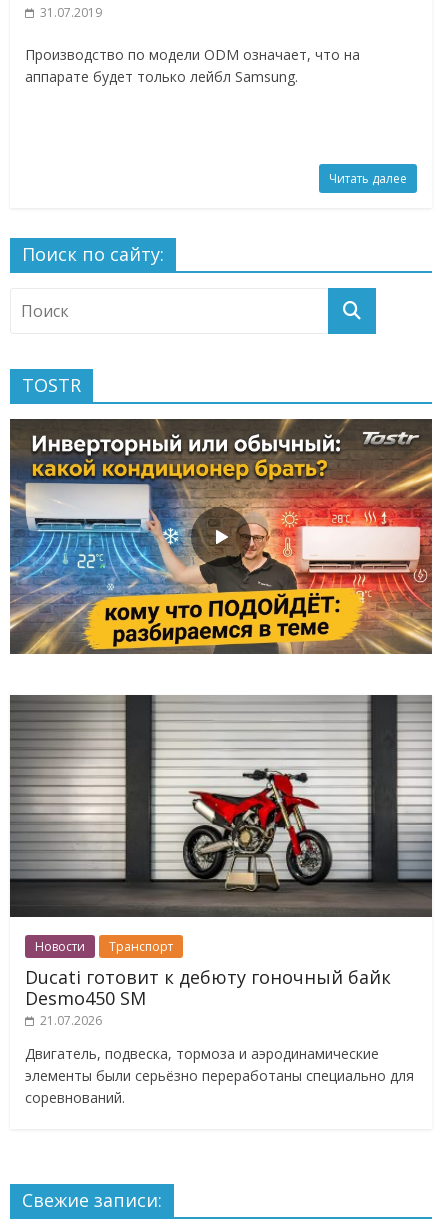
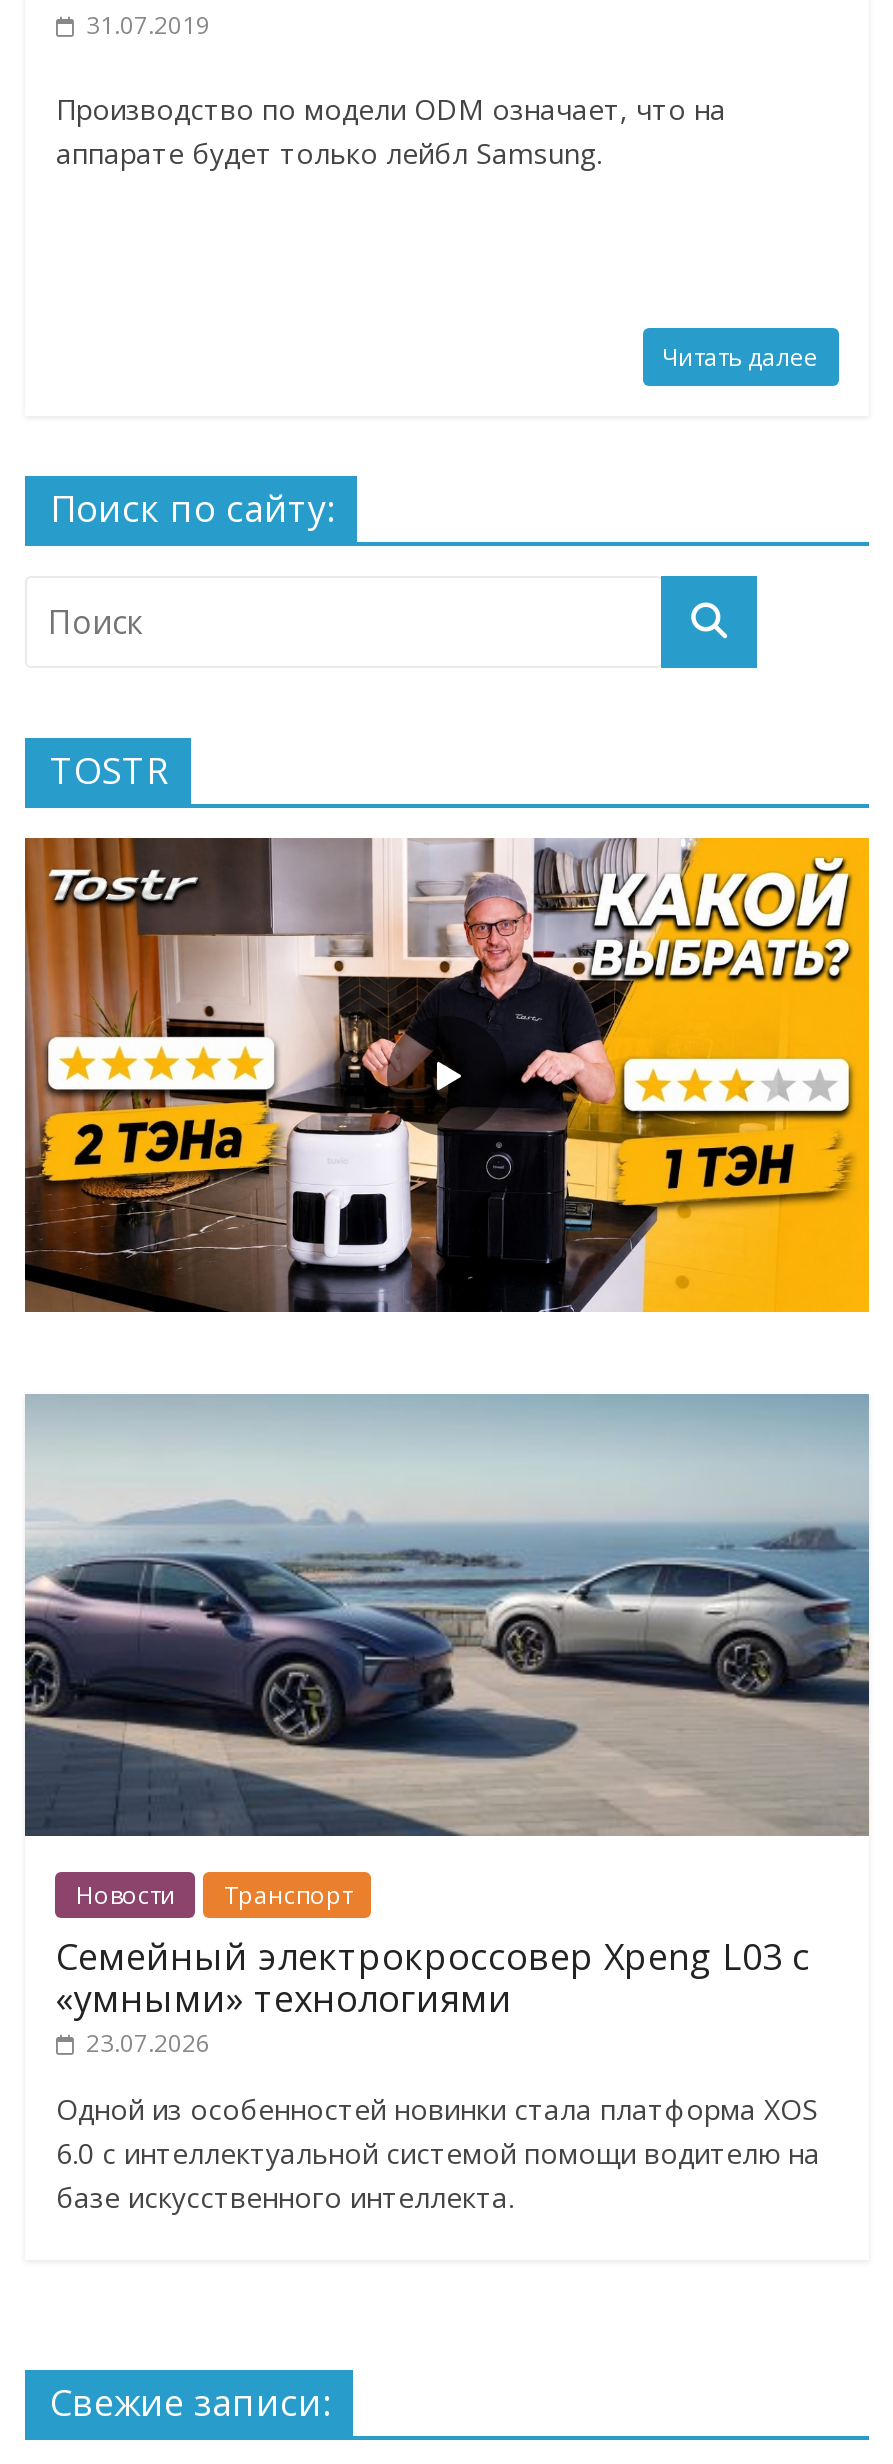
- [image]
+ [image]

- [image]
+ [image]

- Ducati готовит к дебюту гоночный байк
- Desmo450 SM
- 21.07.2026
+ Семейный электрокроссовер Xpeng L03 с
+ «умными» технологиями
+ 23.07.2026

- Двигатель, подвеска, тормоза и аэродинамические
- элементы были серьёзно переработаны специально для
- соревнований.
+ Одной из особенностей новинки стала платформа XOS
+ 6.0 с интеллектуальной системой помощи водителю на
+ базе искусственного интеллекта.
